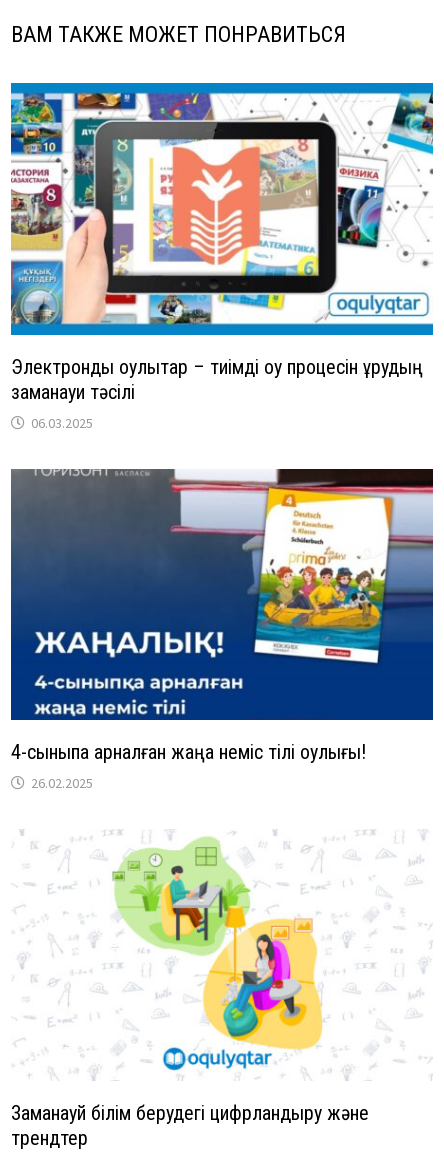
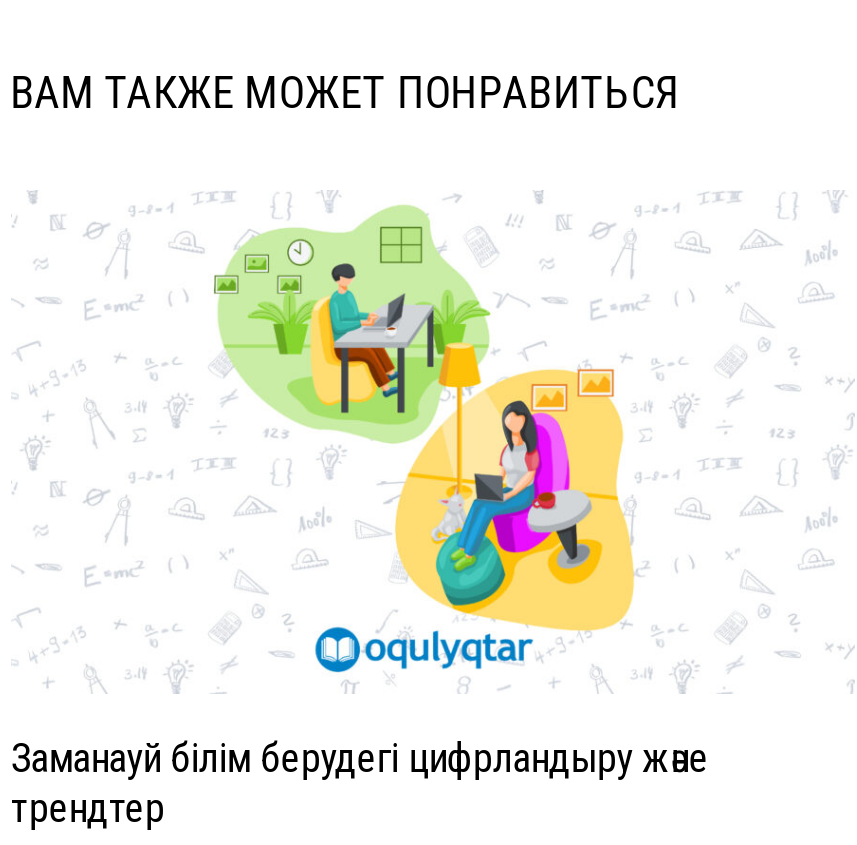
- [image]
- Электрондық оқулықтар – тиімді оқу процесін құрудың
- заманауи тәсілі
- 06.03.2025

- [image]
- 4-сыныпқа арналған жаңа неміс тілі оқулығы!
- 26.02.2025
